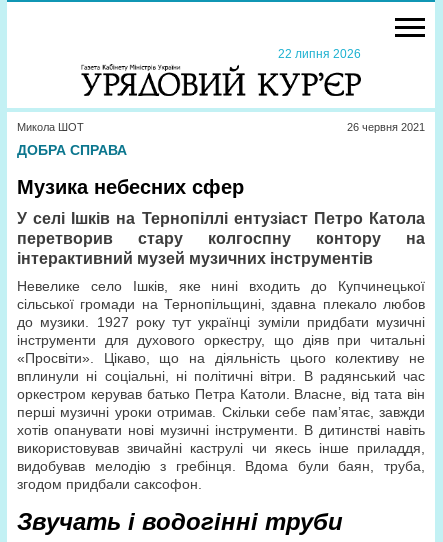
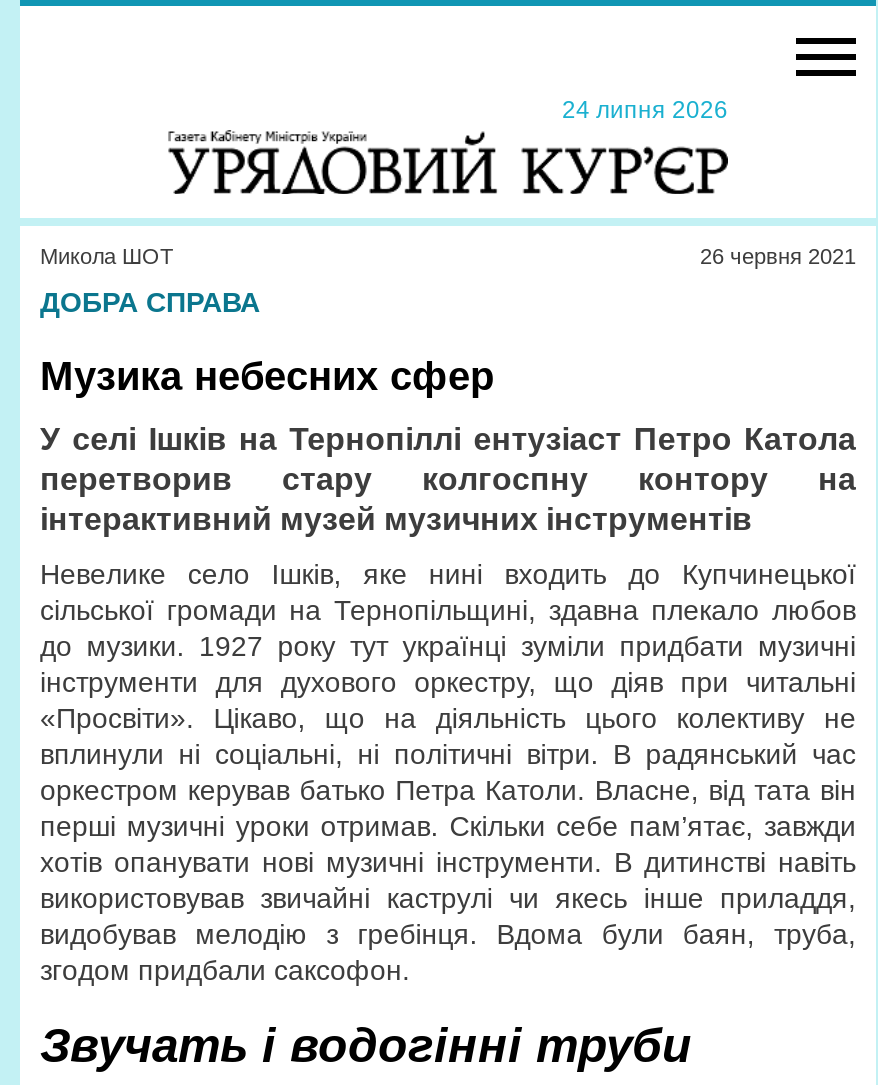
- 22 липня 2026
+ 24 липня 2026
